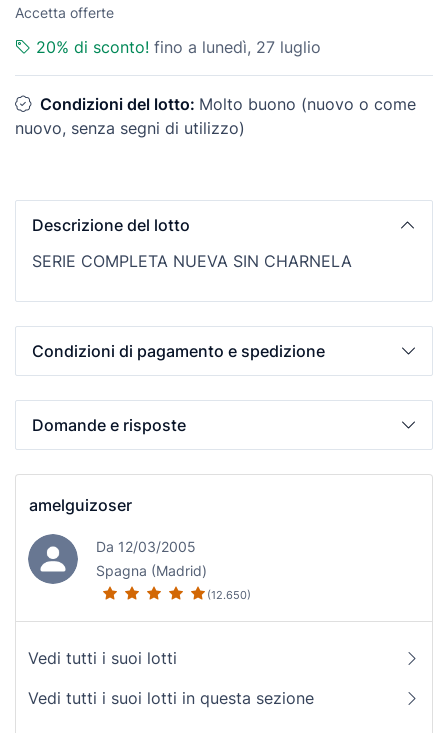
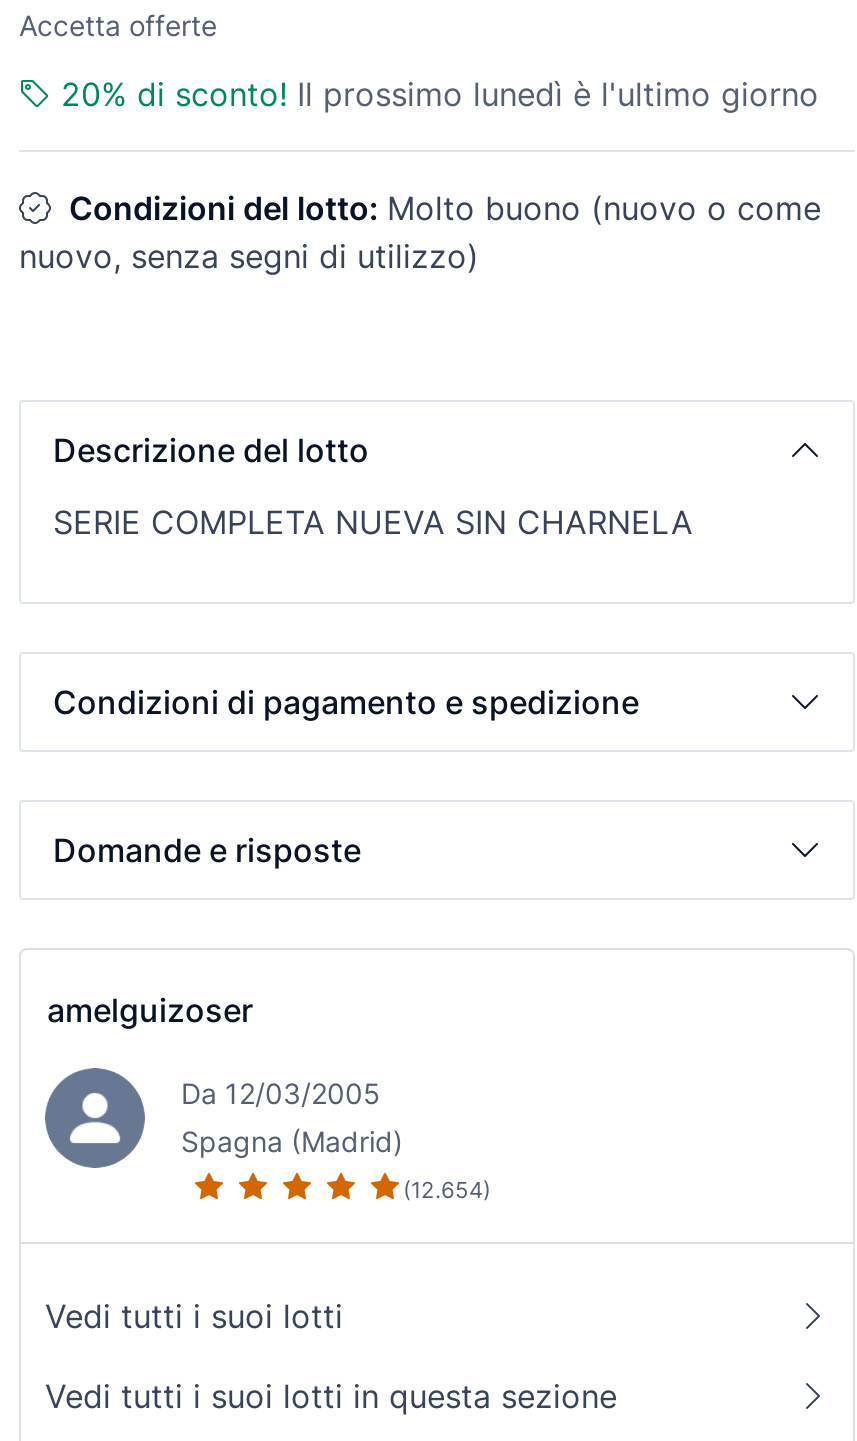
- 20% di sconto! fino a lunedì, 27 luglio
+ 20% di sconto! Il prossimo lunedì è l'ultimo giorno

- (12.650)
+ (12.654)
